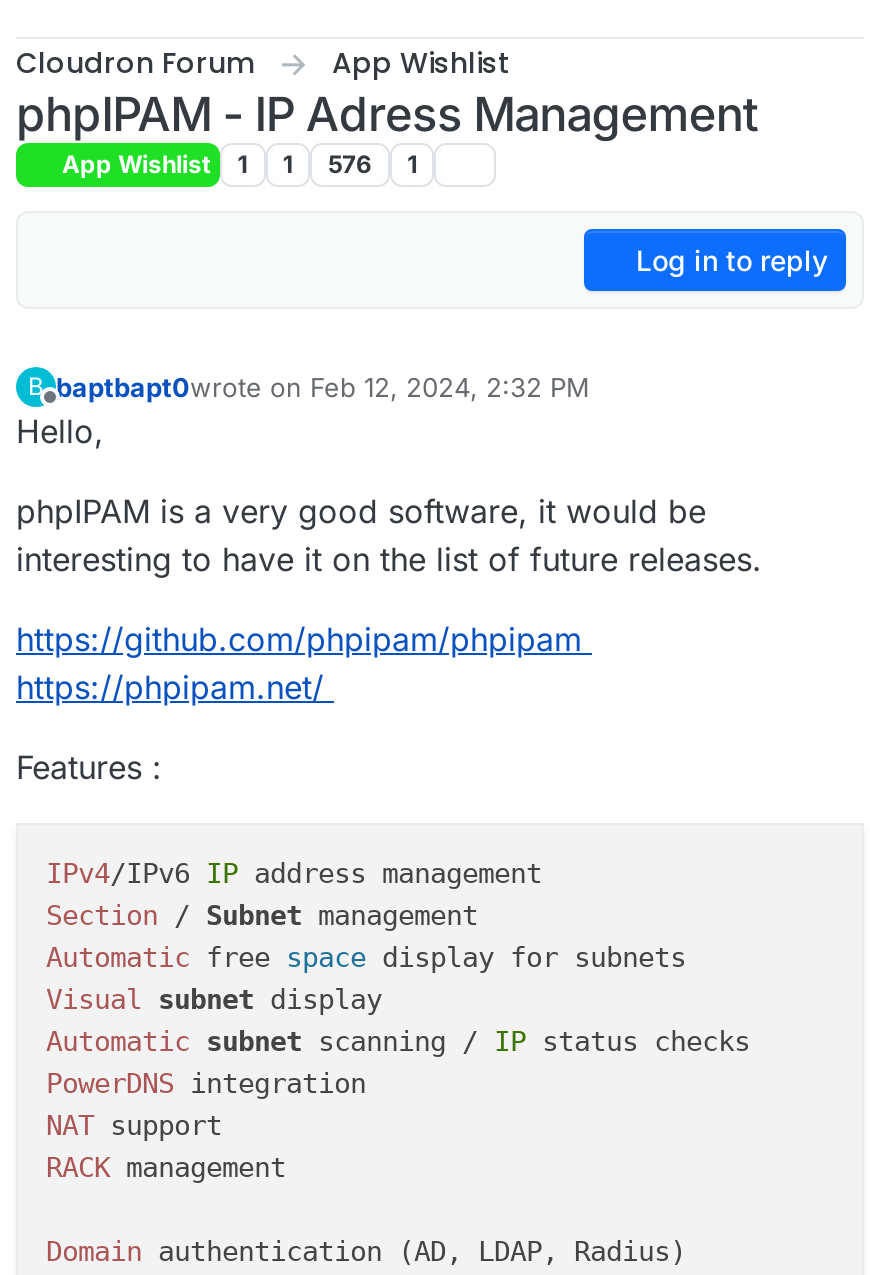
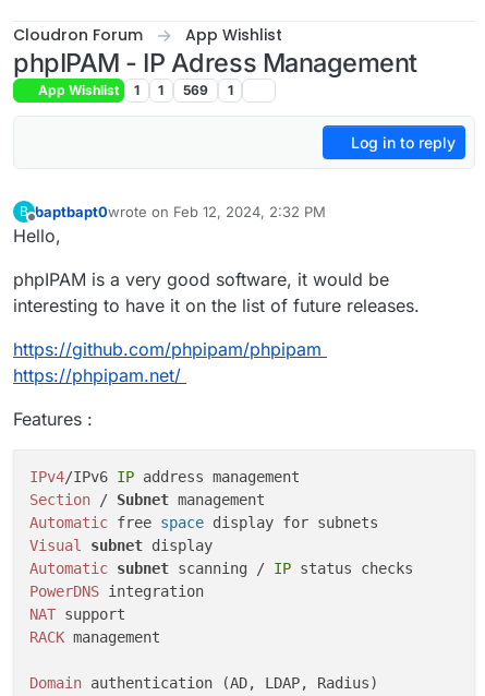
- App Wishlist 1 1 576 1
+ App Wishlist 1 1 569 1
